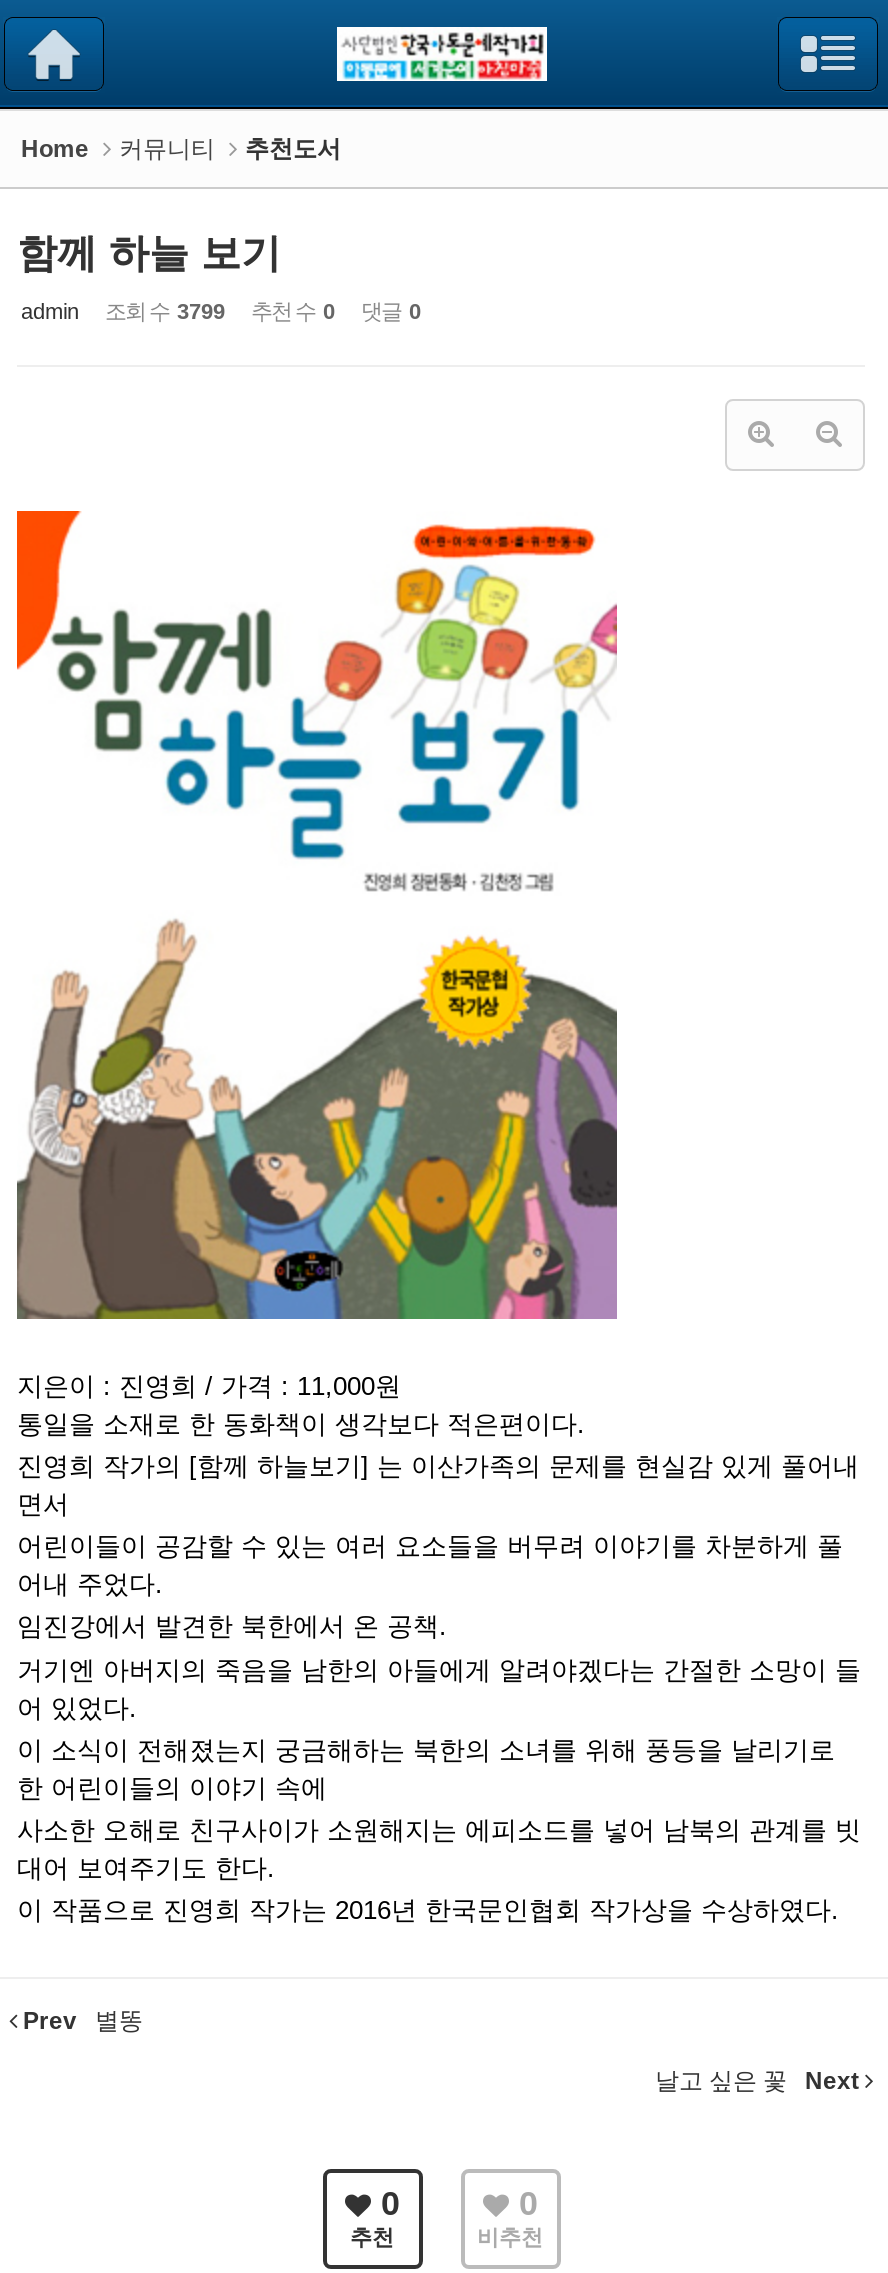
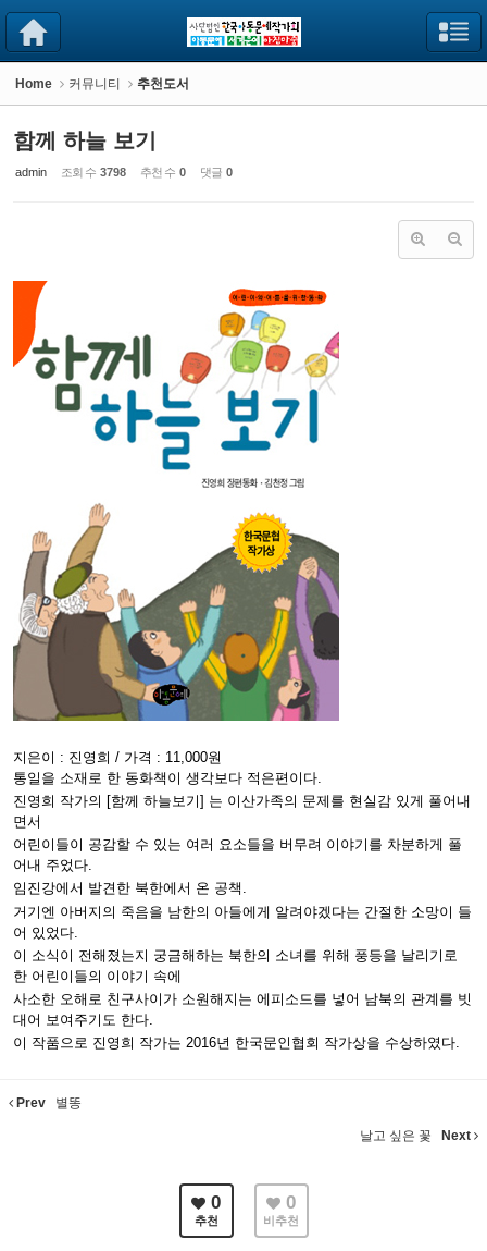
- admin 조회 수 3799 추천 수 0 댓글 0
+ admin 조회 수 3798 추천 수 0 댓글 0
